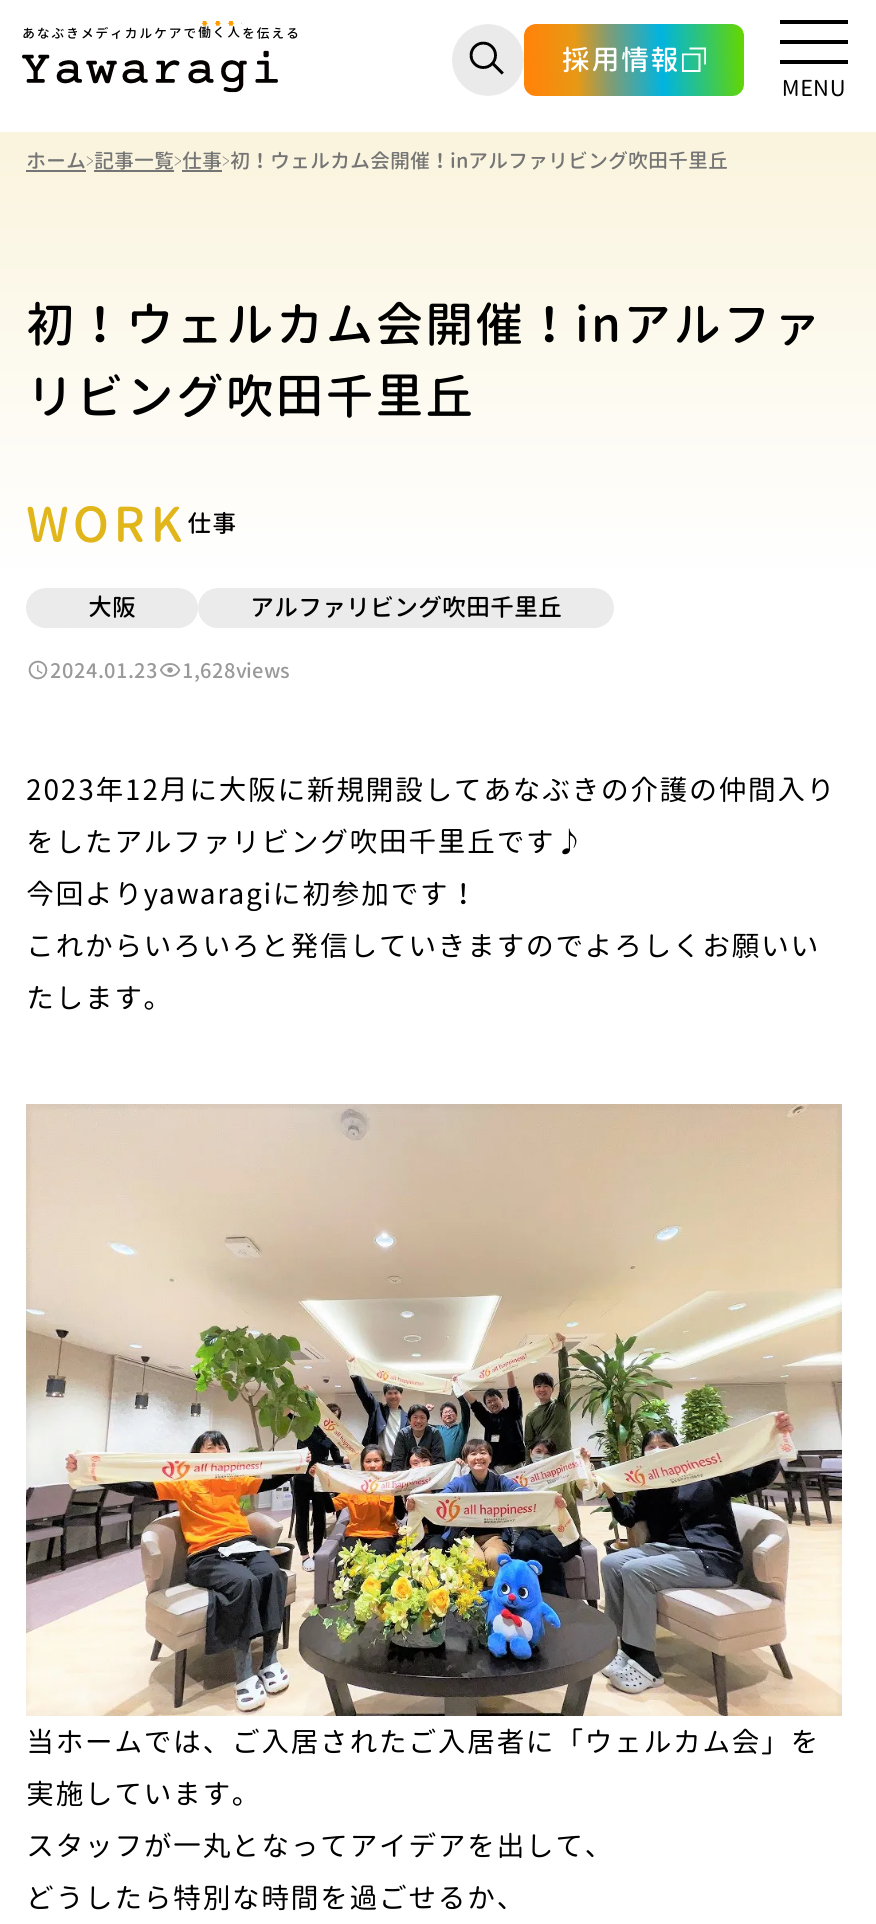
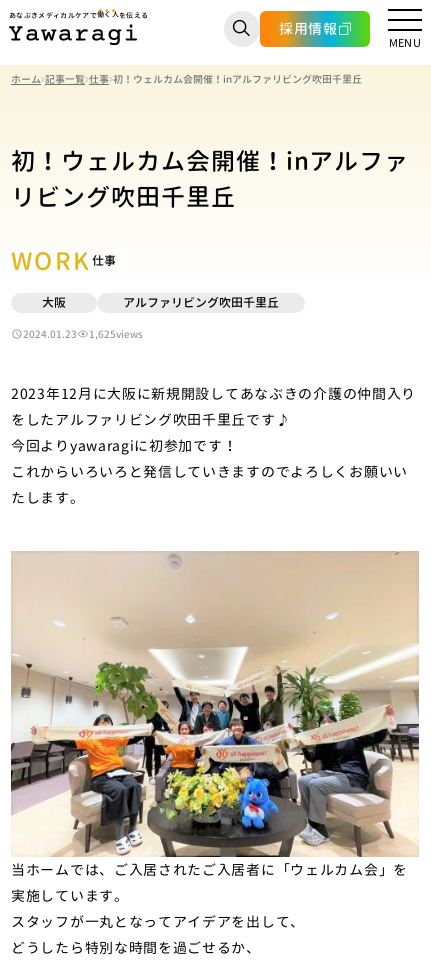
- 2024.01.23 1,628views
+ 2024.01.23 1,625views
